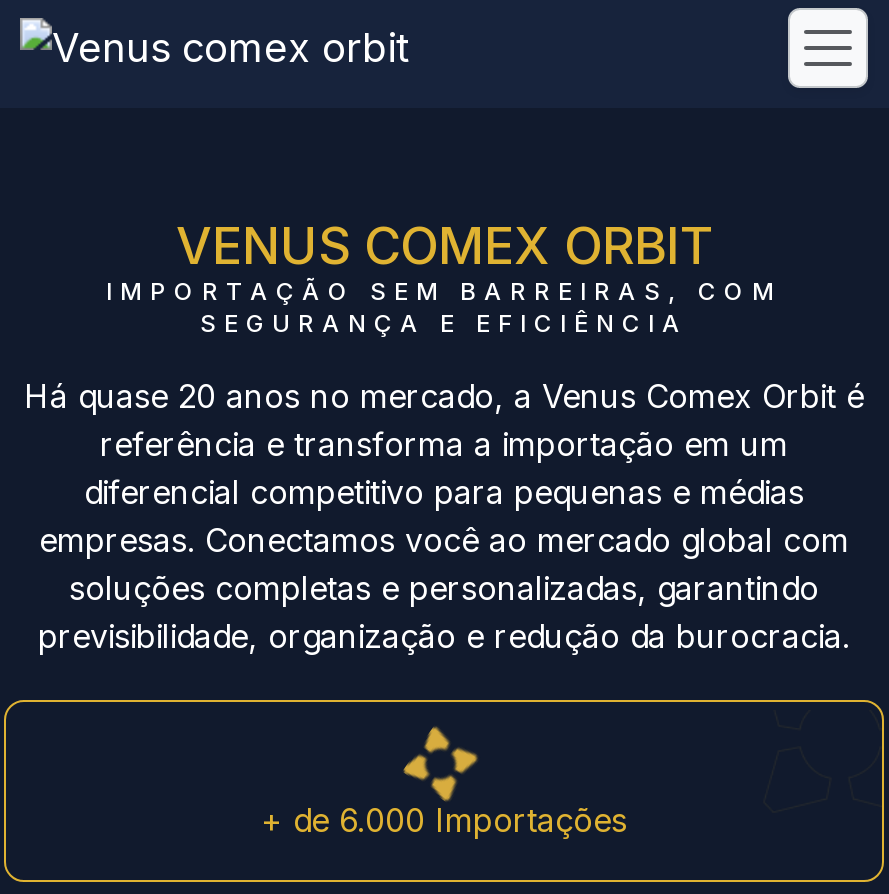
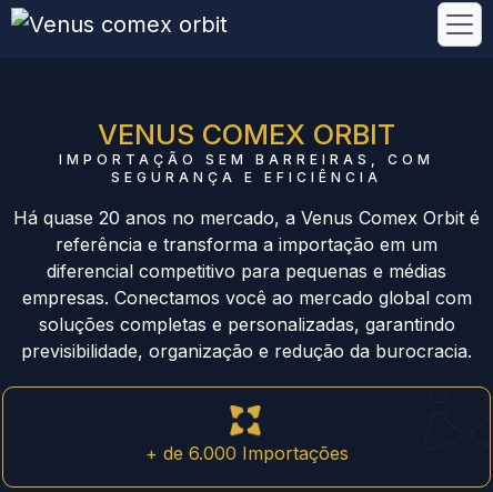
- [image]
+ [image]
